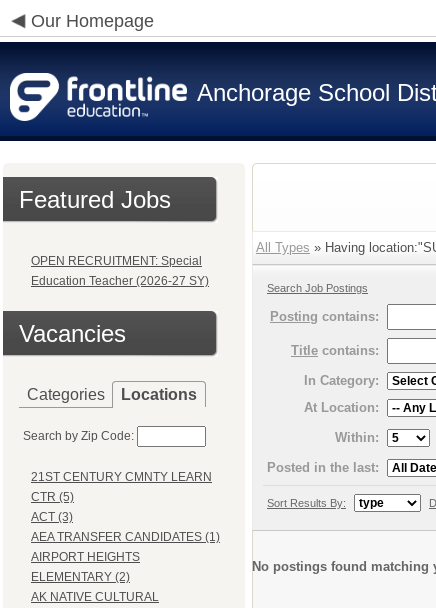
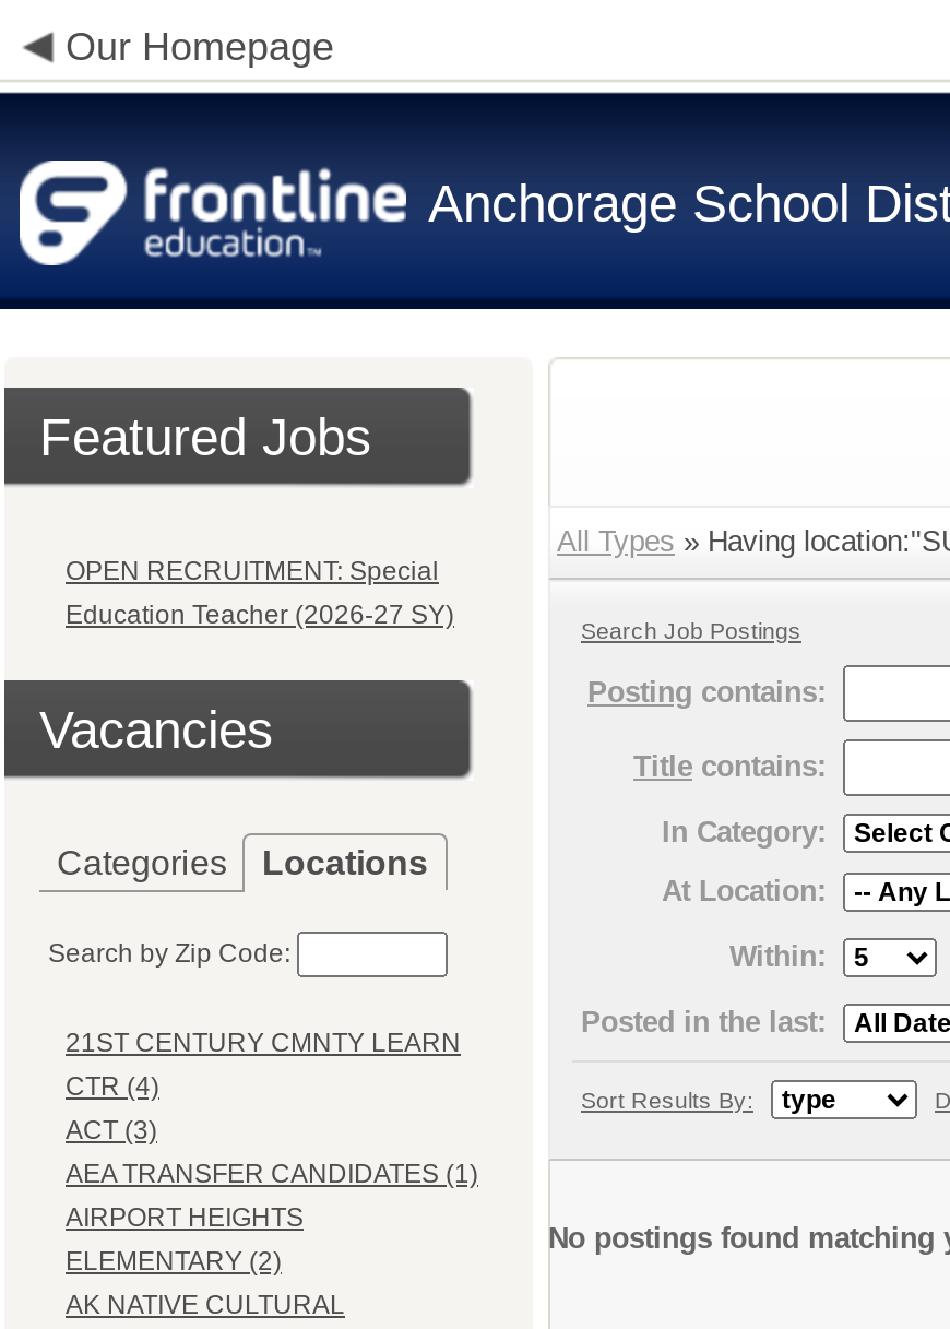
- CTR (5)
+ CTR (4)
